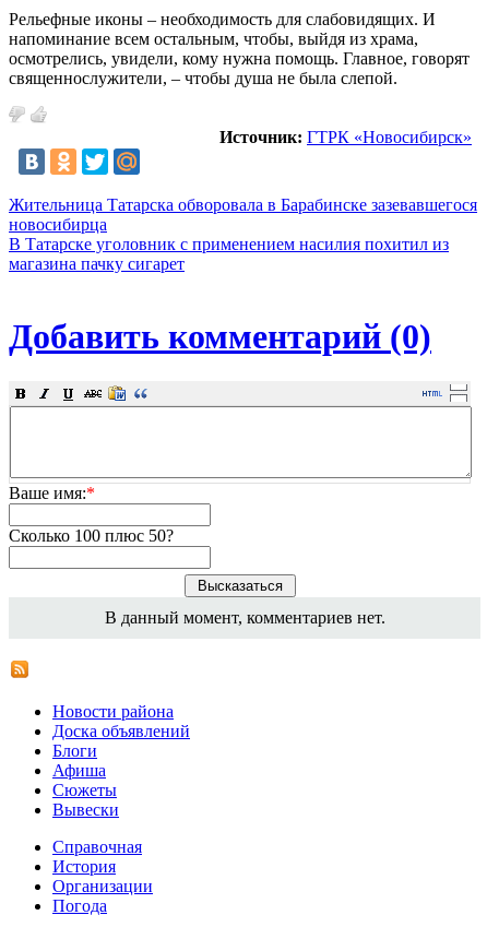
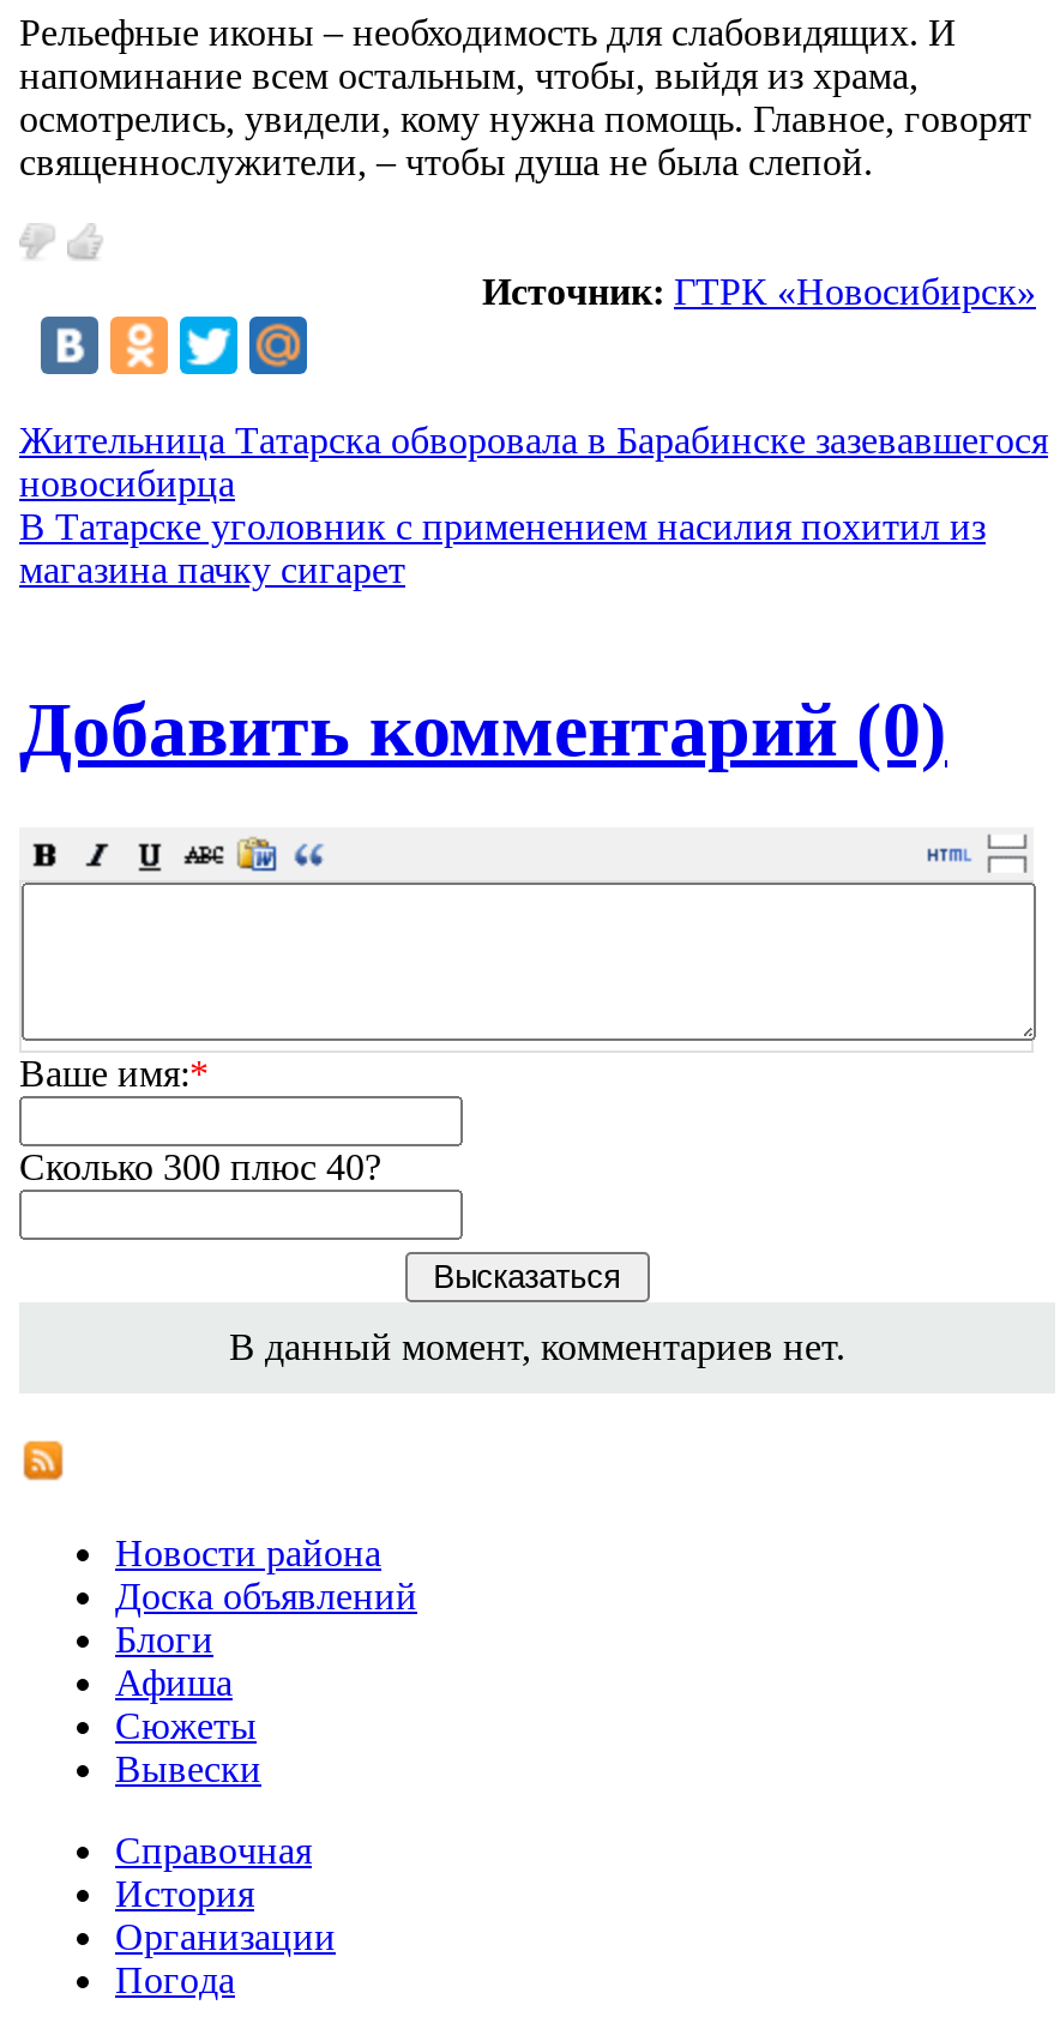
- Сколько 100 плюс 50?
+ Сколько 300 плюс 40?
